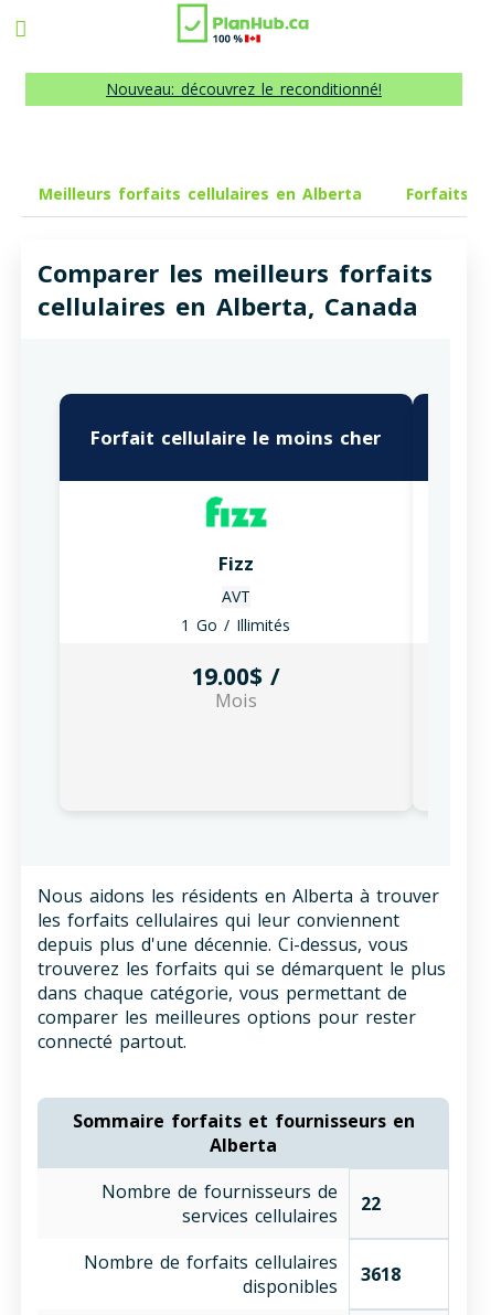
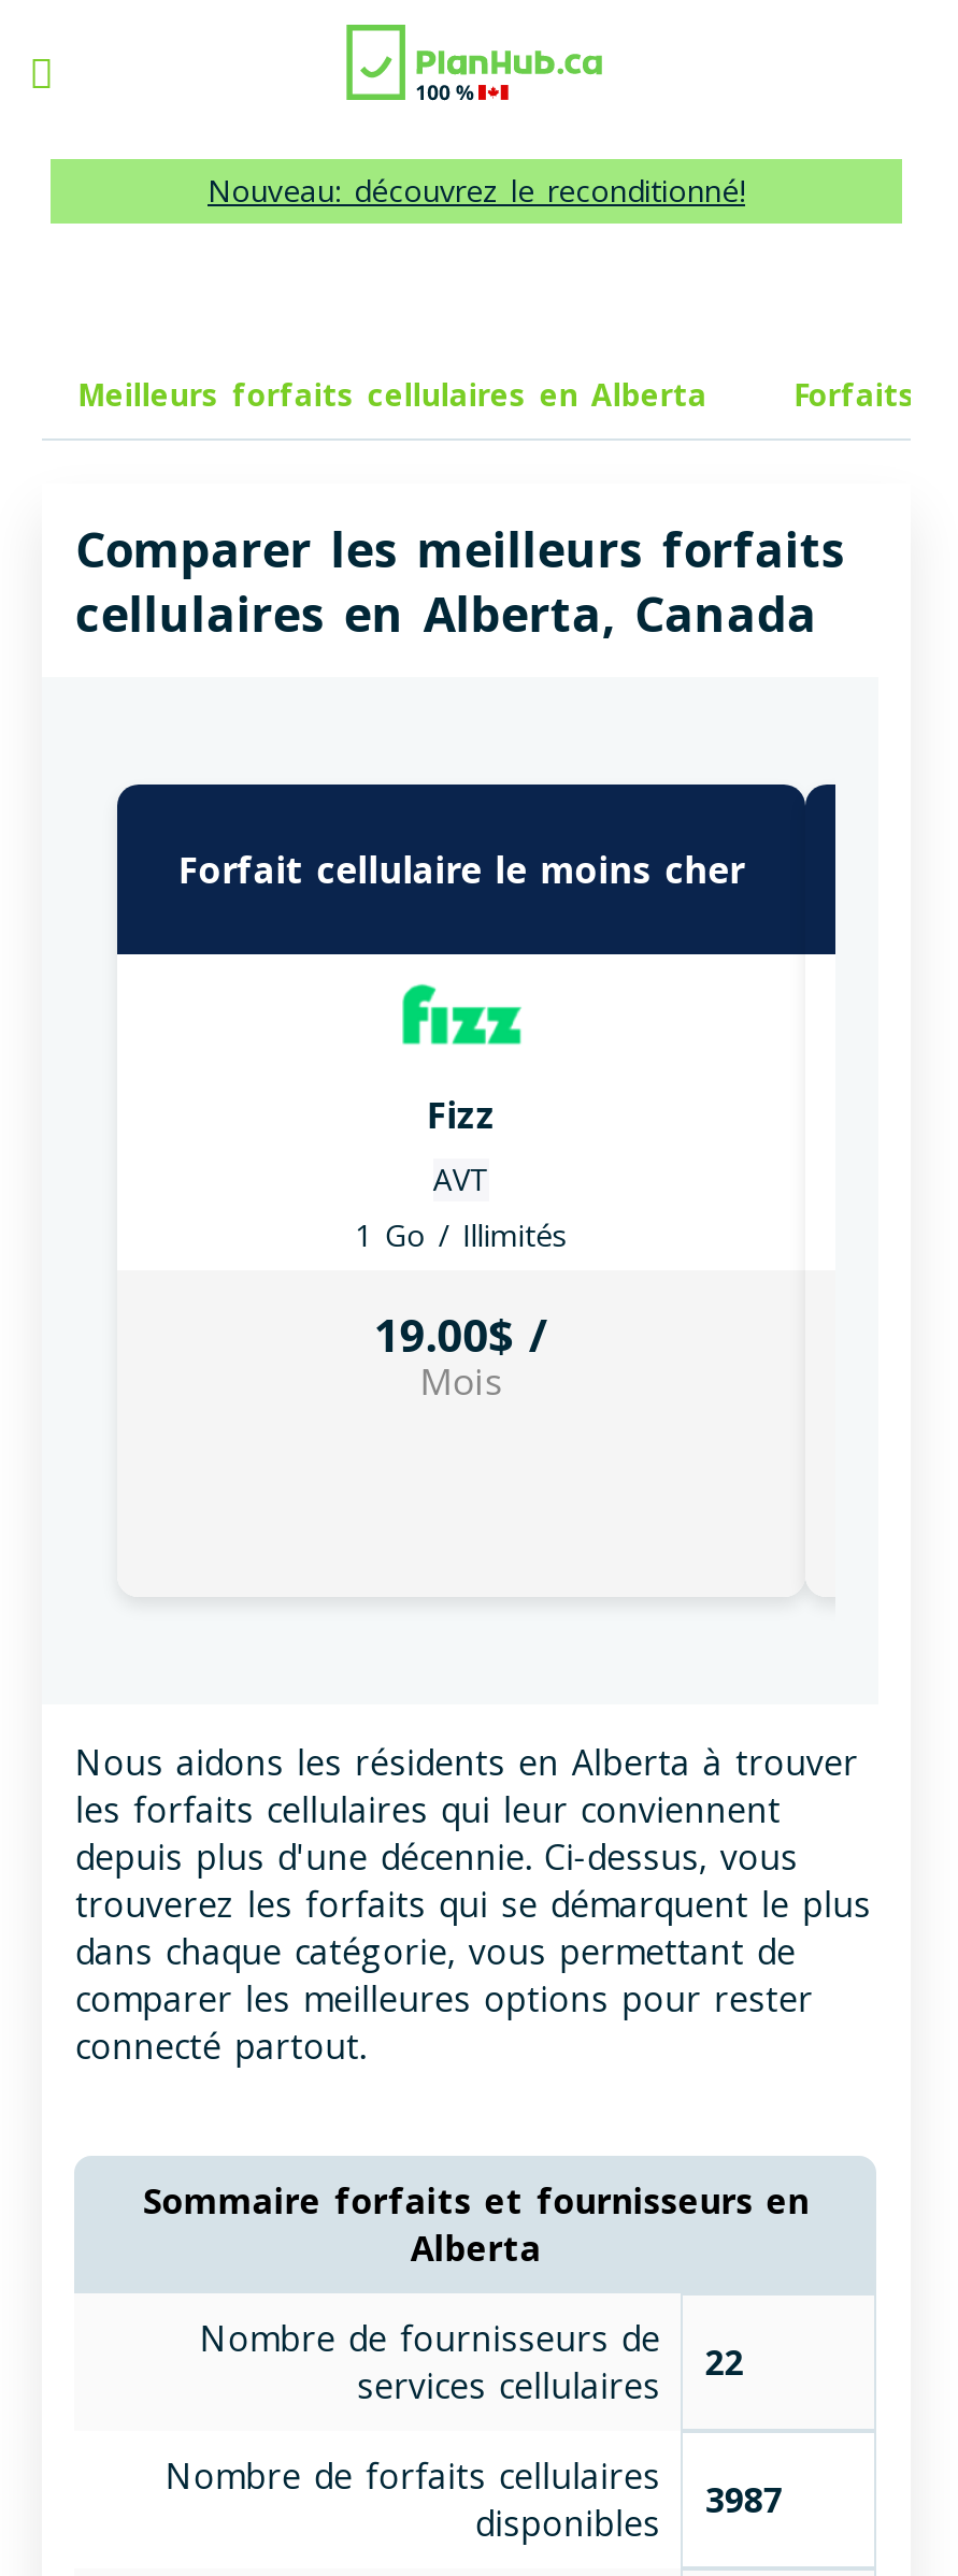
- Nombre de forfaits cellulaires disponibles 3618
+ Nombre de forfaits cellulaires disponibles 3987
